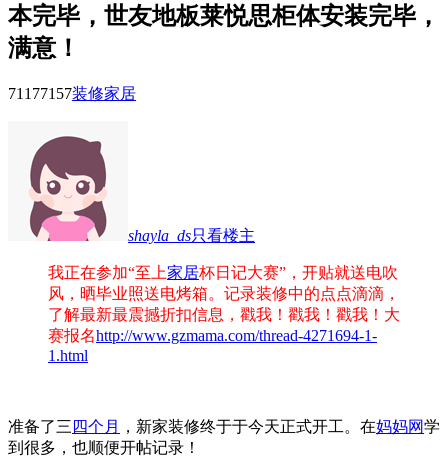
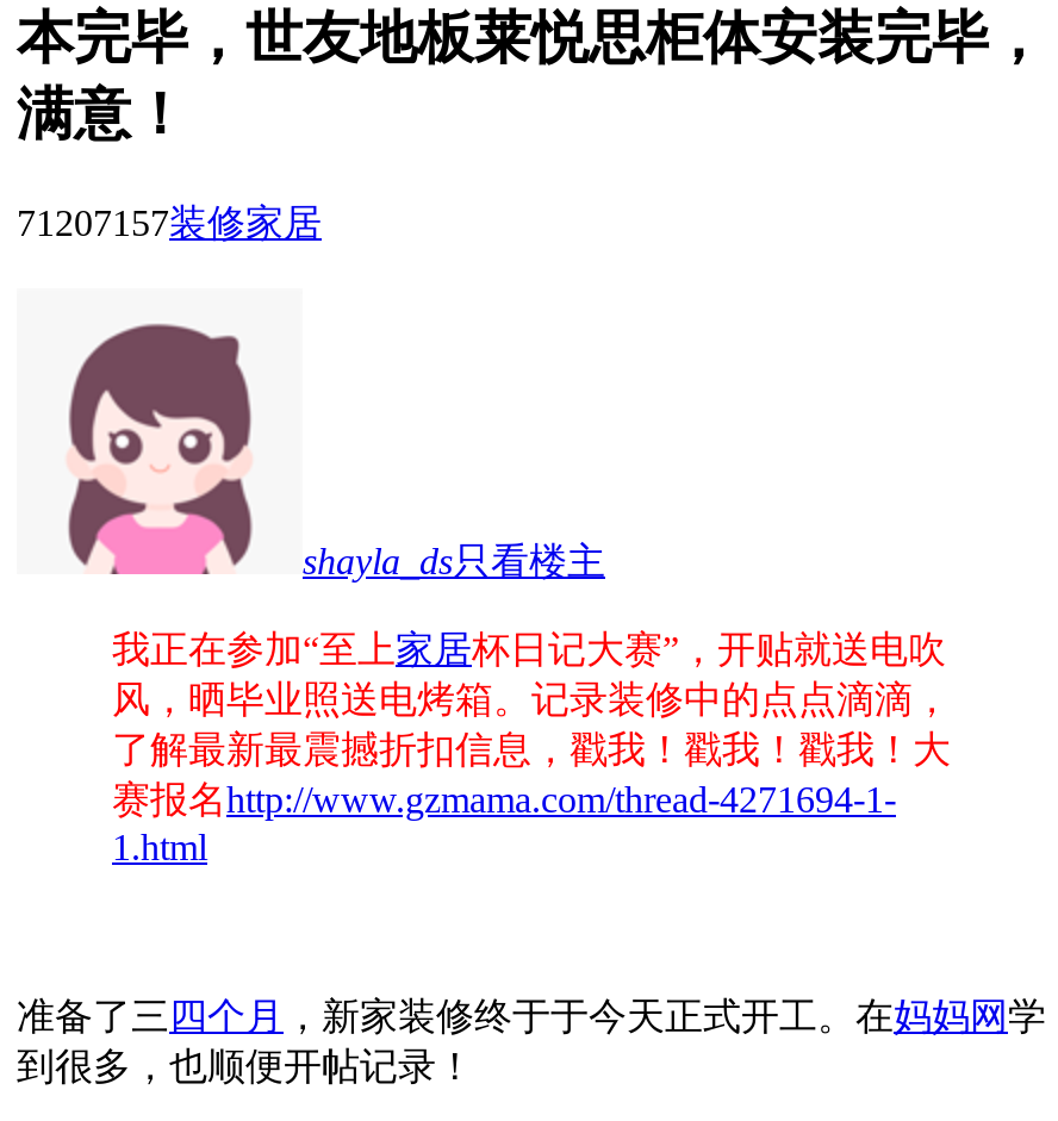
- 71177157装修家居
+ 71207157装修家居
